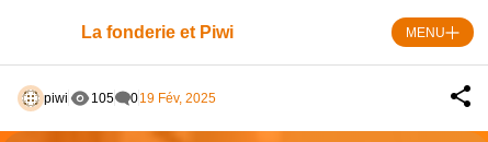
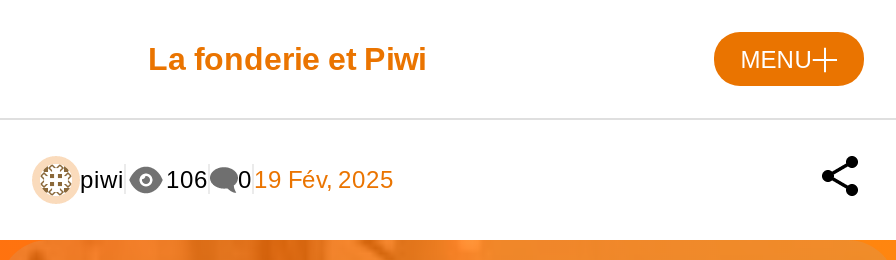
- piwi 105 0 19 Fév, 2025
+ piwi 106 0 19 Fév, 2025
